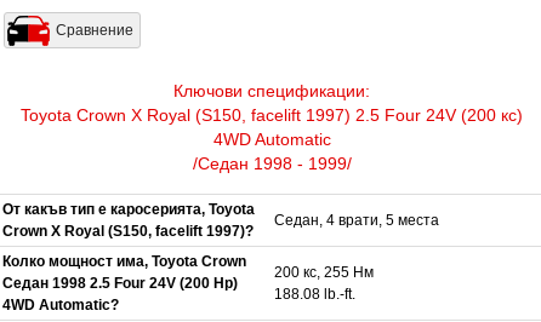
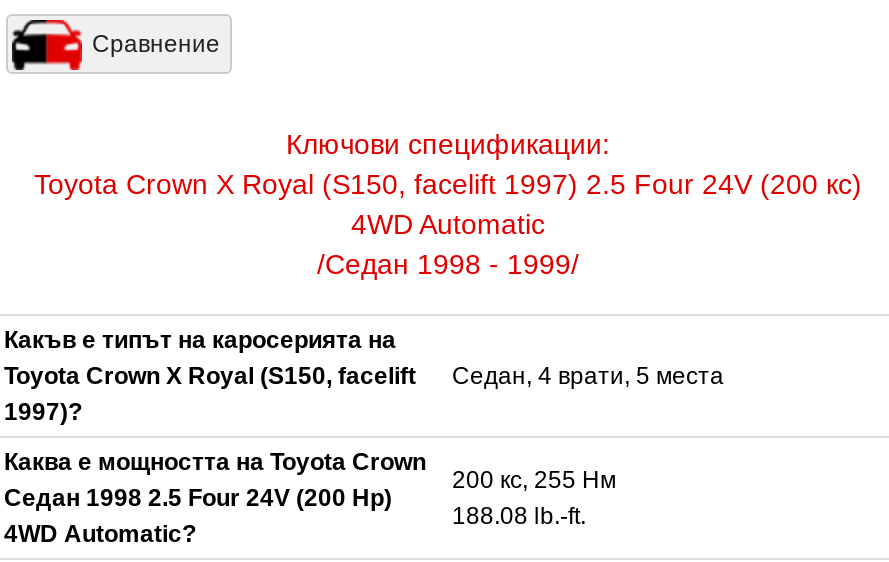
- От какъв тип е каросерията, Toyota
- Crown X Royal (S150, facelift 1997)?
+ Какъв е типът на каросерията на
+ Toyota Crown X Royal (S150, facelift
+ 1997)?

- Колко мощност има, Toyota Crown
+ Каква е мощността на Toyota Crown
